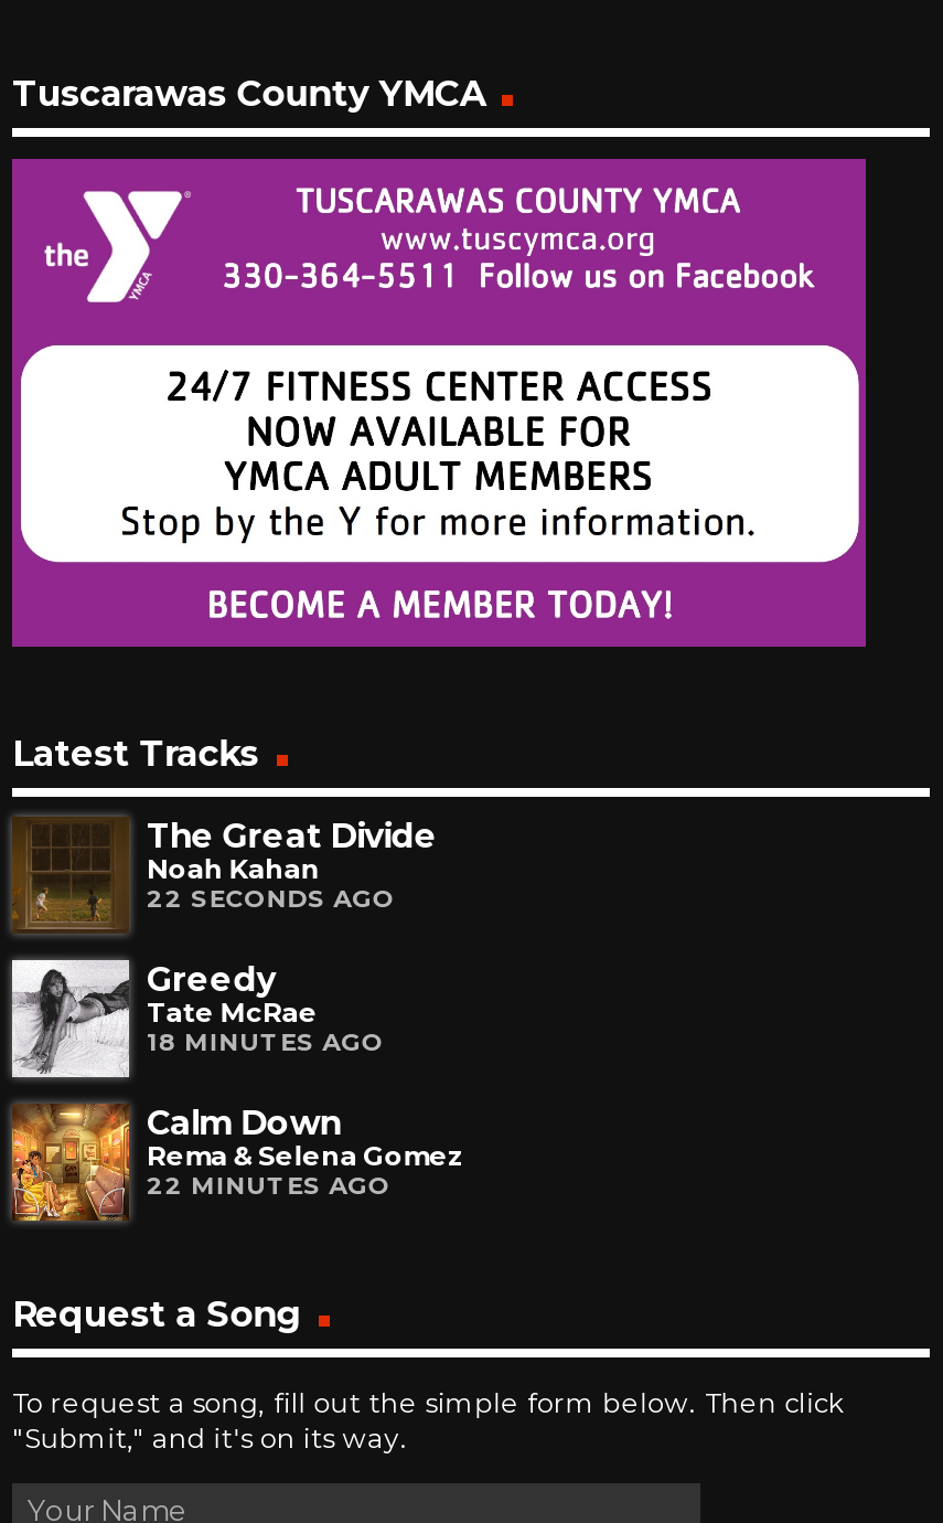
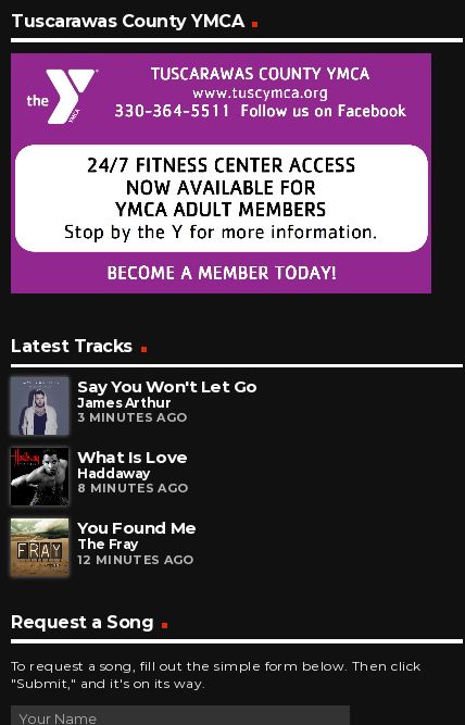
- [image]
- The Great Divide
- Noah Kahan
- 22 SECONDS AGO
+ [image]
+ Say You Won't Let Go
+ James Arthur
+ 3 MINUTES AGO

- [image]
- Greedy
- Tate McRae
- 18 MINUTES AGO
+ [image]
+ What Is Love
+ Haddaway
+ 8 MINUTES AGO

- [image]
- Calm Down
- Rema & Selena Gomez
- 22 MINUTES AGO
+ [image]
+ You Found Me
+ The Fray
+ 12 MINUTES AGO
